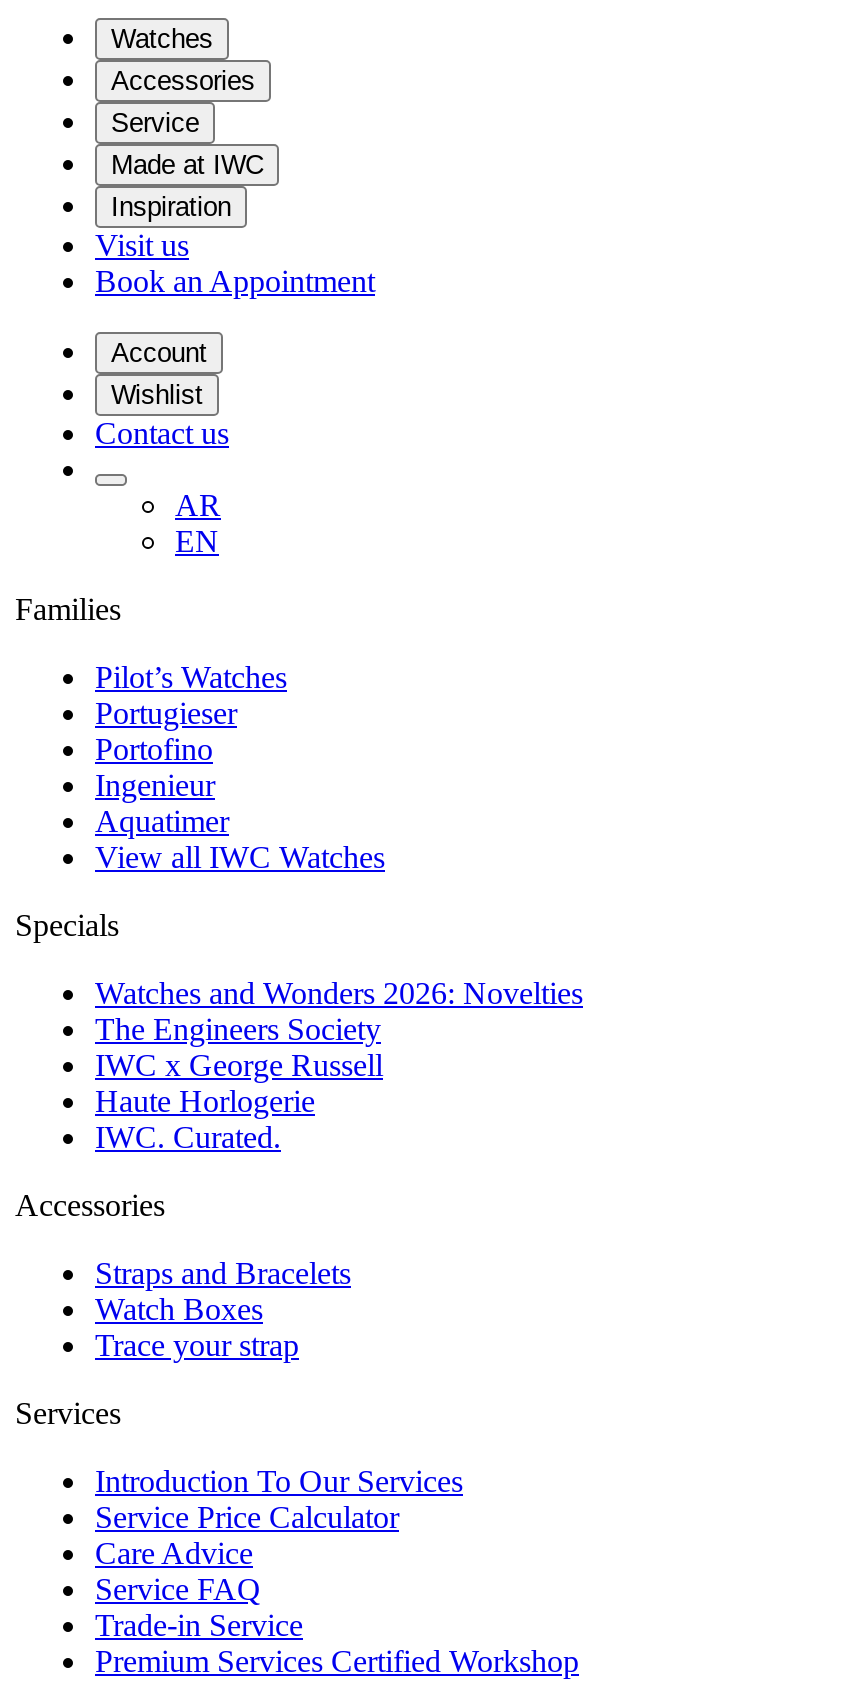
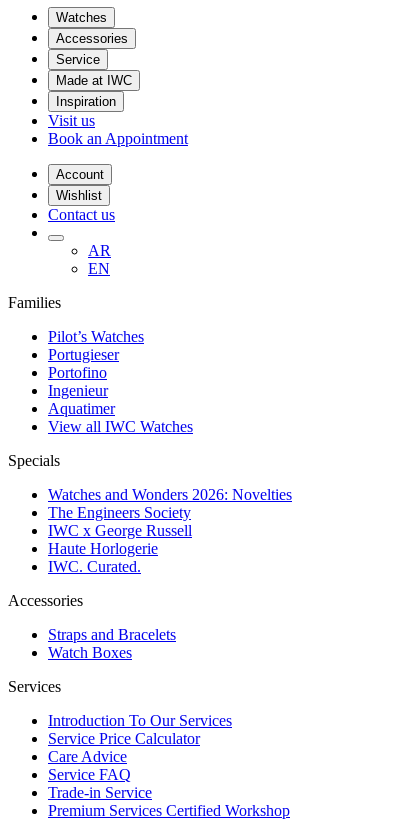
- Trace your strap
